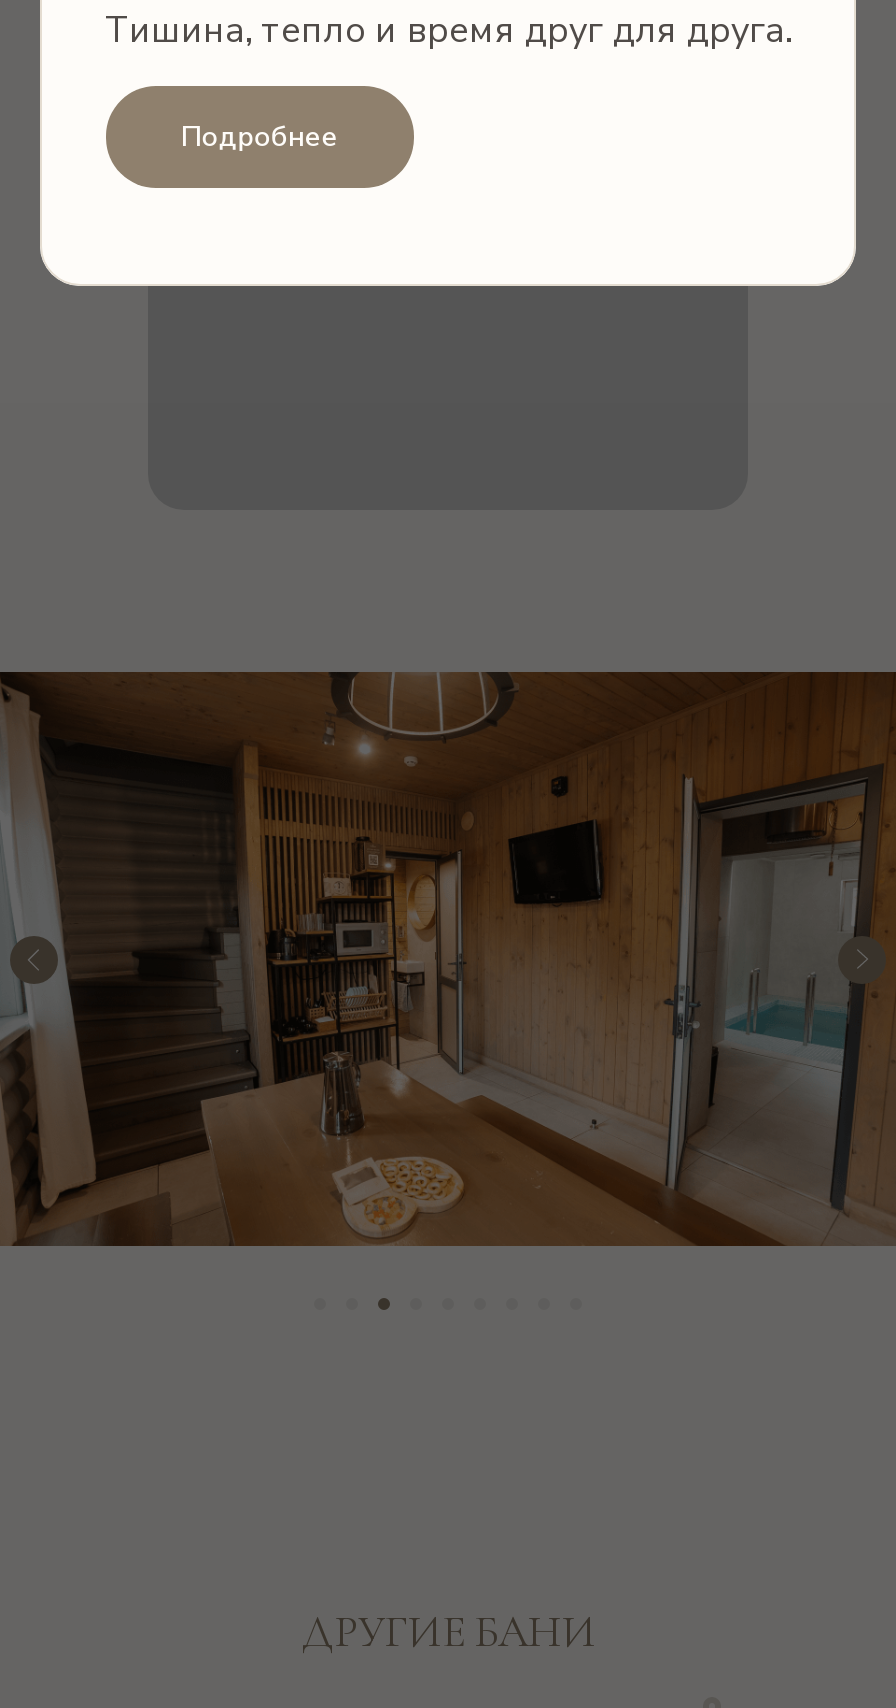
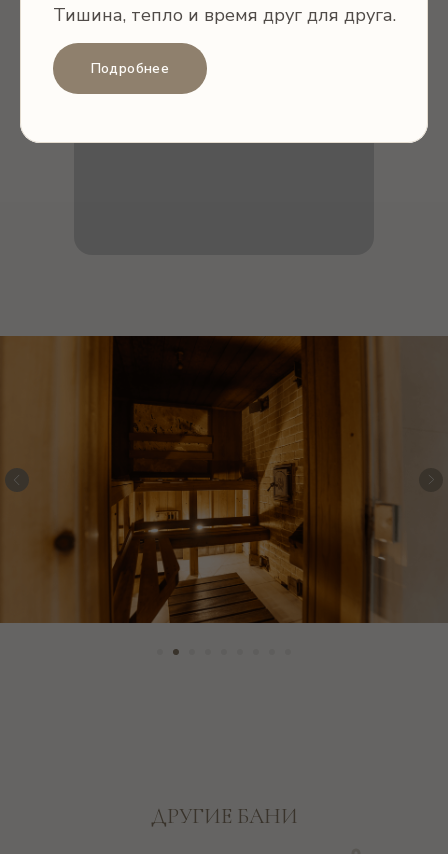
- [image]
+ [image]
